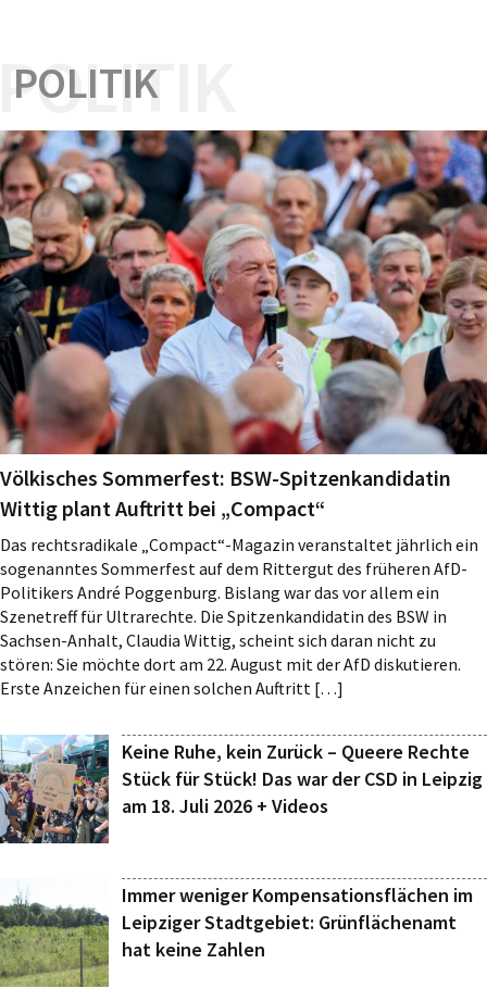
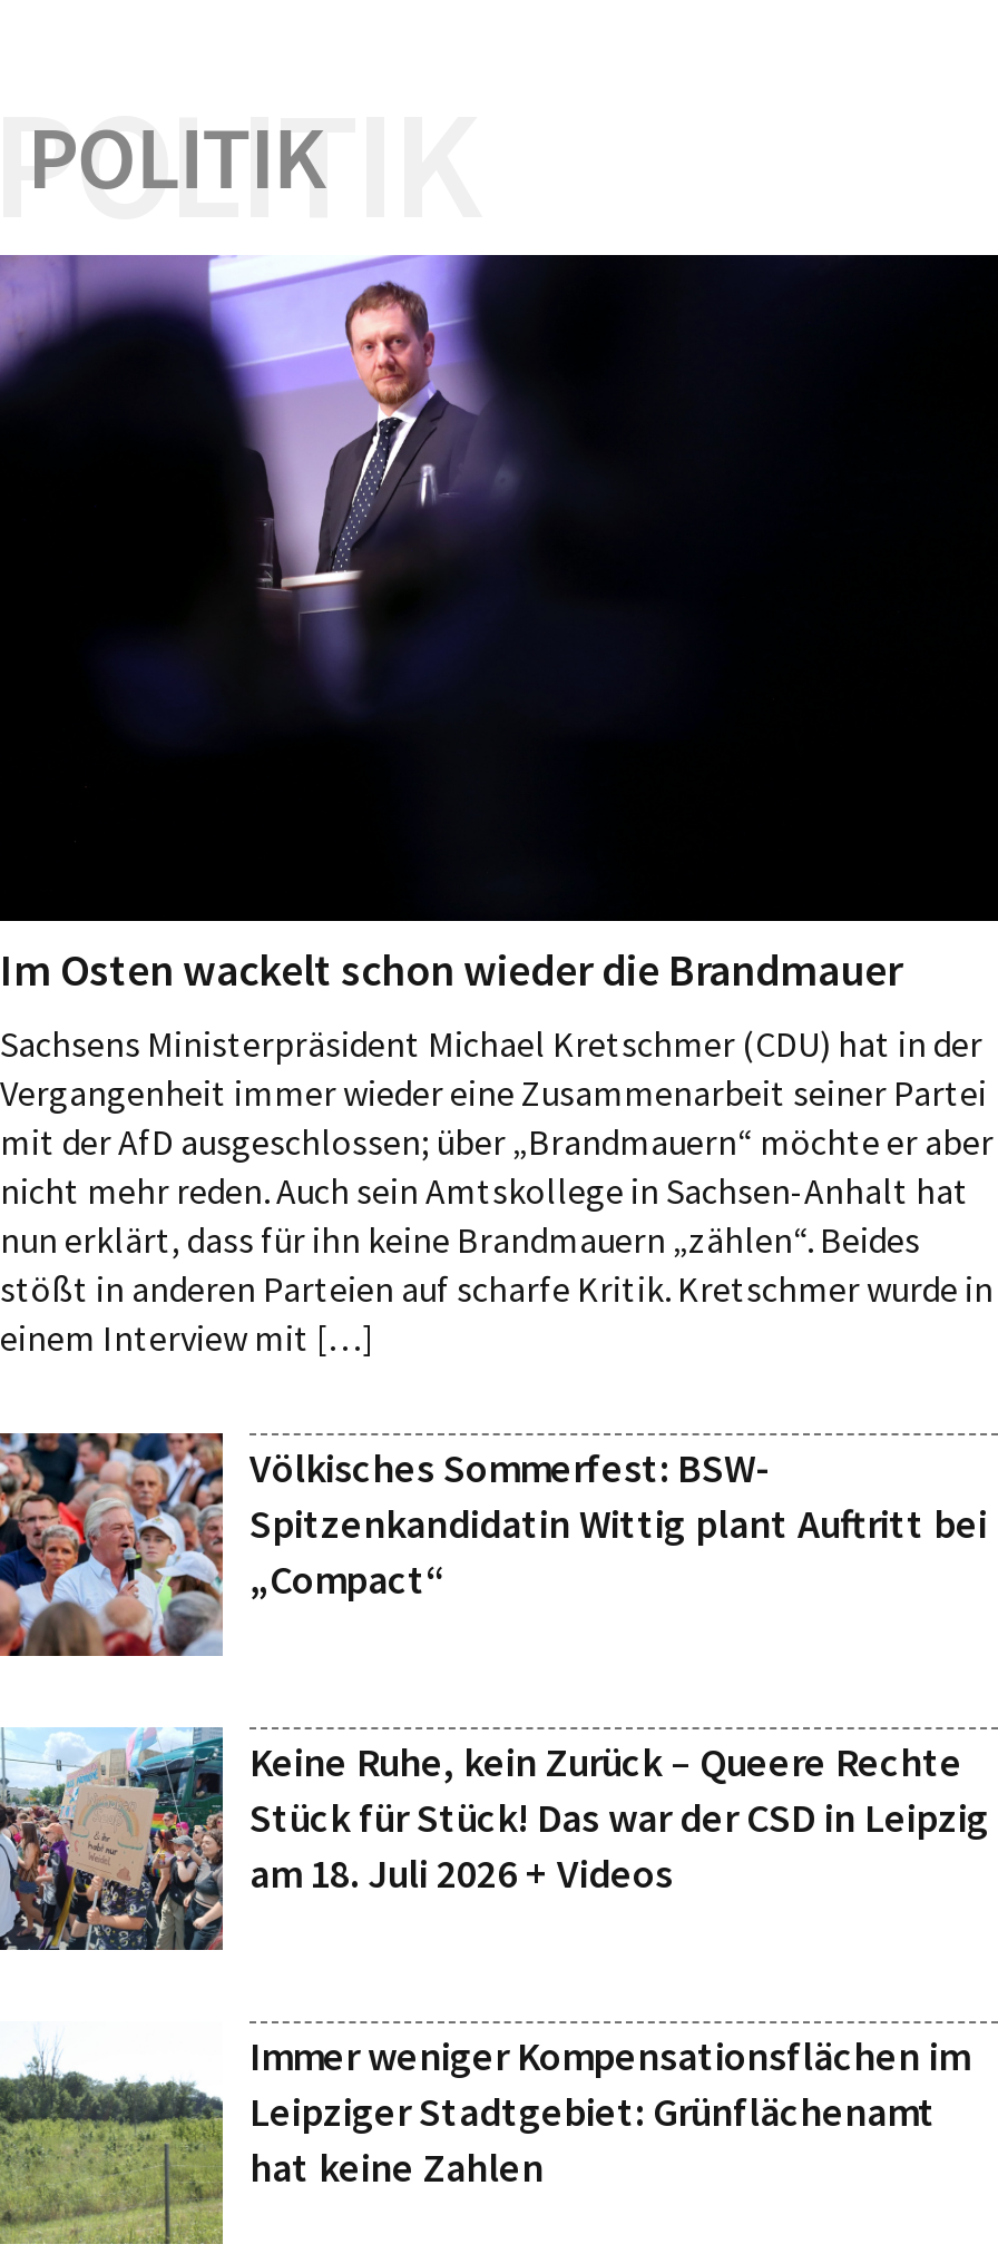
- [image]
+ [image]

- Völkisches Sommerfest: BSW-Spitzenkandidatin
- Wittig plant Auftritt bei „Compact“
- Das rechtsradikale „Compact“-Magazin veranstaltet jährlich ein
- sogenanntes Sommerfest auf dem Rittergut des früheren AfD-
- Politikers André Poggenburg. Bislang war das vor allem ein
- Szenetreff für Ultrarechte. Die Spitzenkandidatin des BSW in
- Sachsen-Anhalt, Claudia Wittig, scheint sich daran nicht zu
- stören: Sie möchte dort am 22. August mit der AfD diskutieren.
- Erste Anzeichen für einen solchen Auftritt […]
+ Im Osten wackelt schon wieder die Brandmauer
+ Sachsens Ministerpräsident Michael Kretschmer (CDU) hat in der
+ Vergangenheit immer wieder eine Zusammenarbeit seiner Partei
+ mit der AfD ausgeschlossen; über „Brandmauern“ möchte er aber
+ nicht mehr reden. Auch sein Amtskollege in Sachsen-Anhalt hat
+ nun erklärt, dass für ihn keine Brandmauern „zählen“. Beides
+ stößt in anderen Parteien auf scharfe Kritik. Kretschmer wurde in
+ einem Interview mit […]
+ Völkisches Sommerfest: BSW-
+ Spitzenkandidatin Wittig plant Auftritt bei
+ „Compact“
